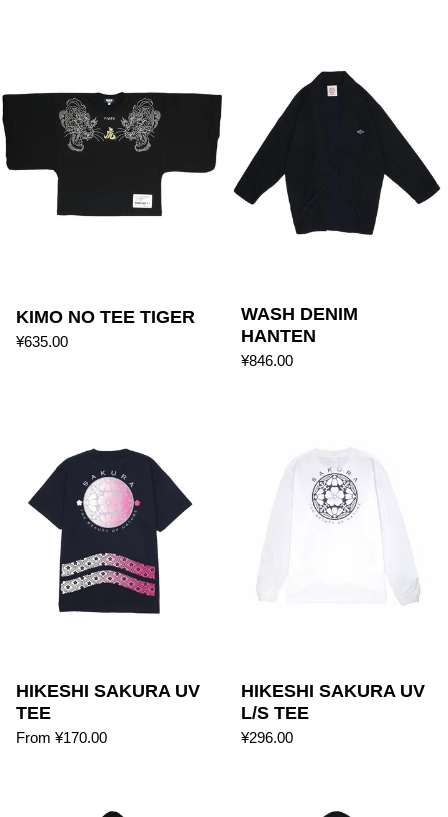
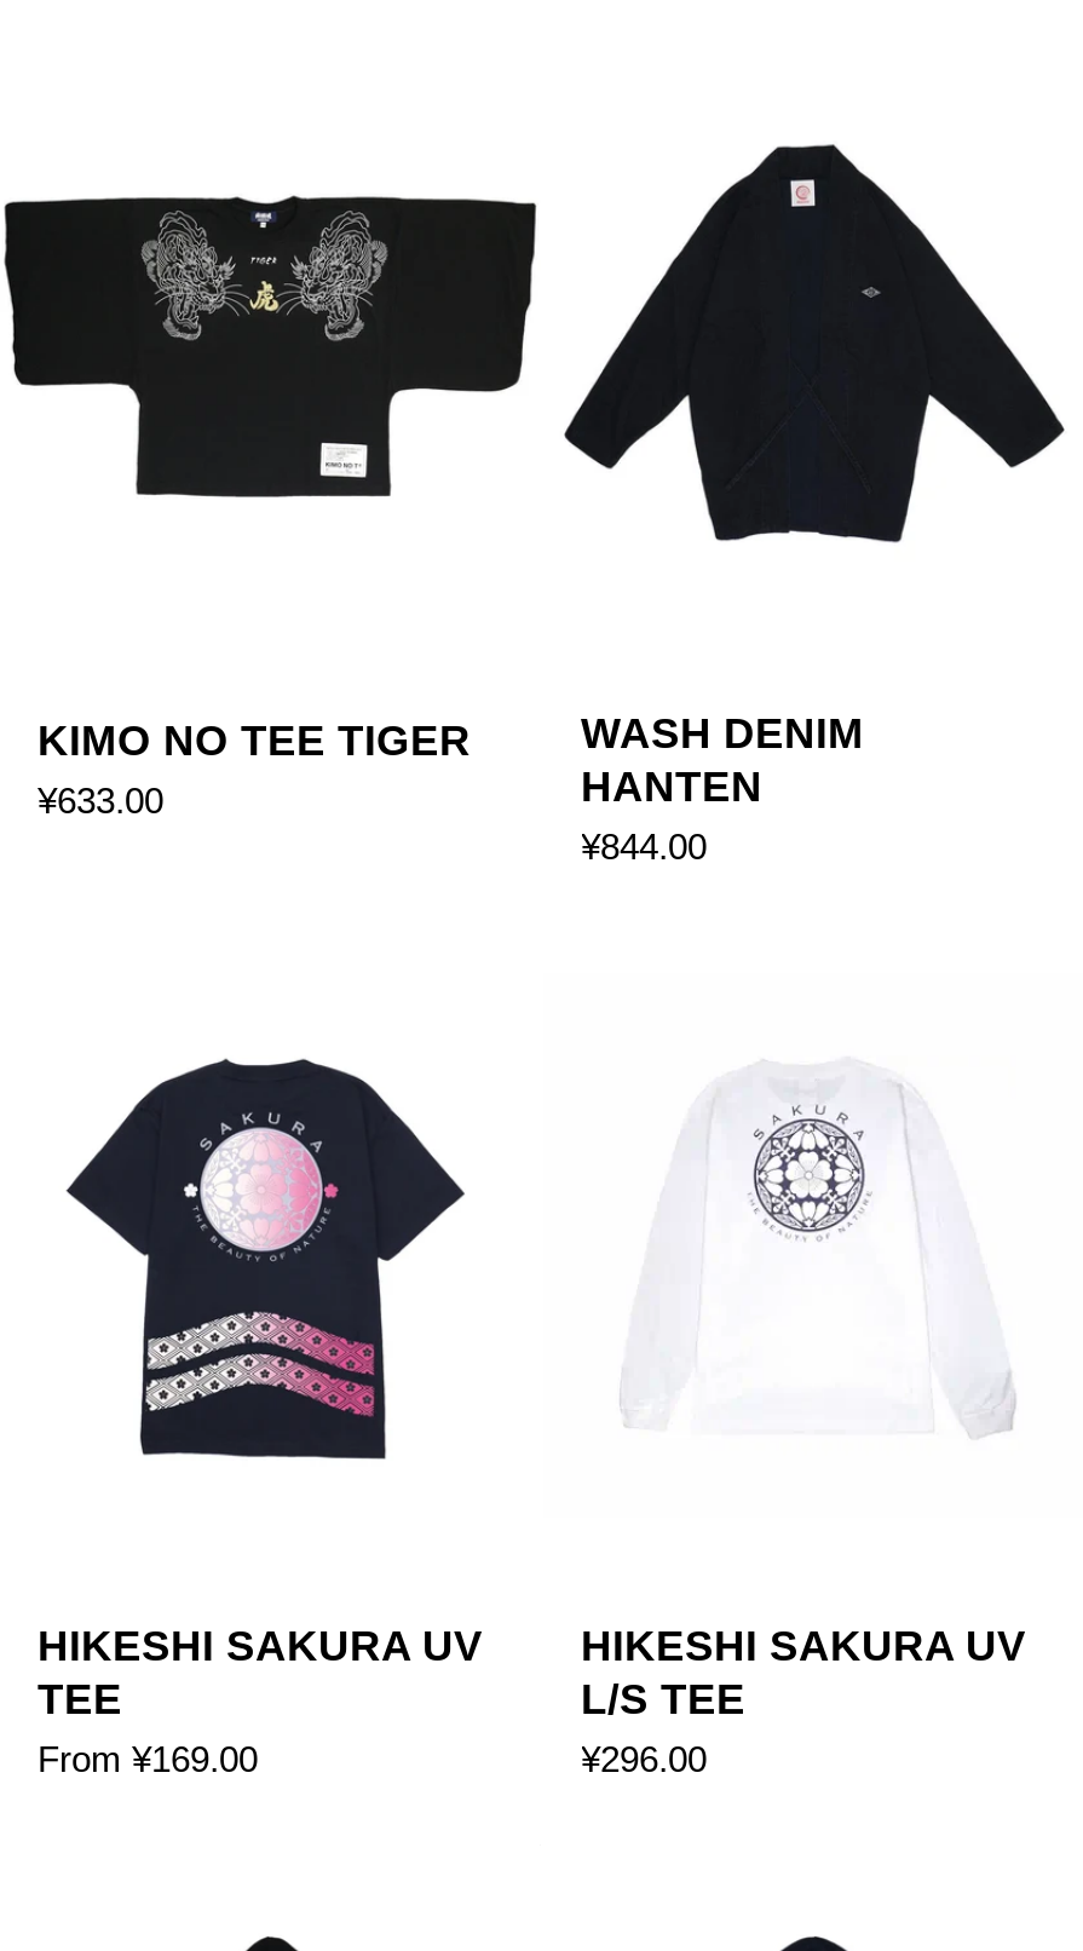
- ¥635.00
+ ¥633.00

- ¥846.00
+ ¥844.00

- From ¥170.00
+ From ¥169.00
